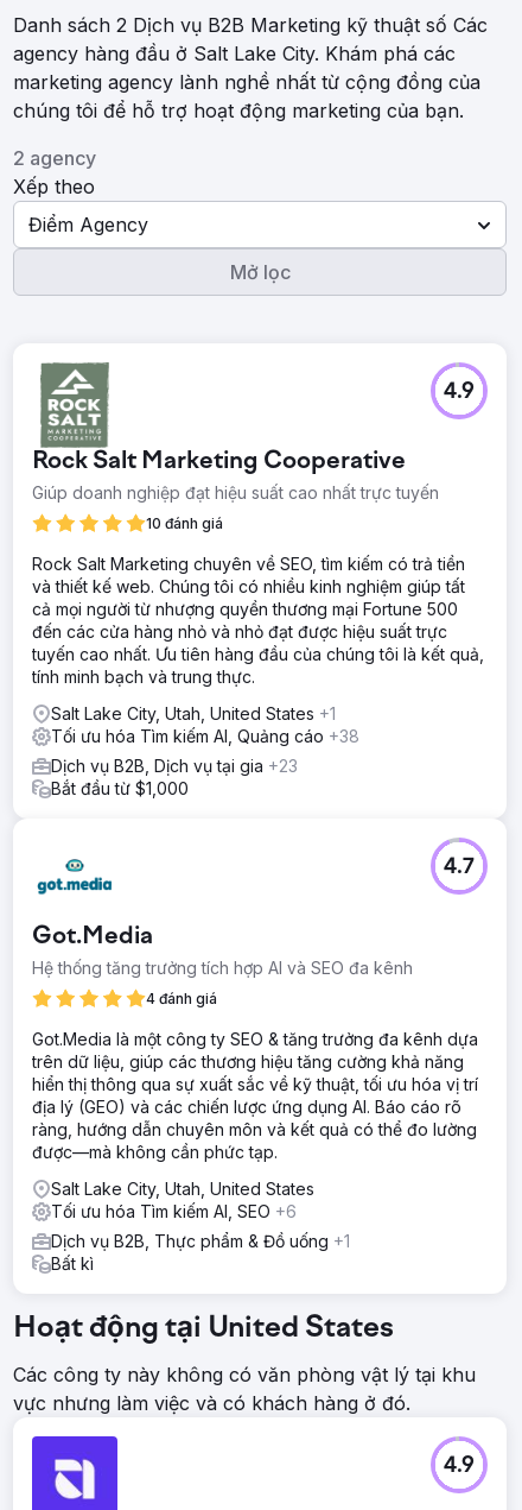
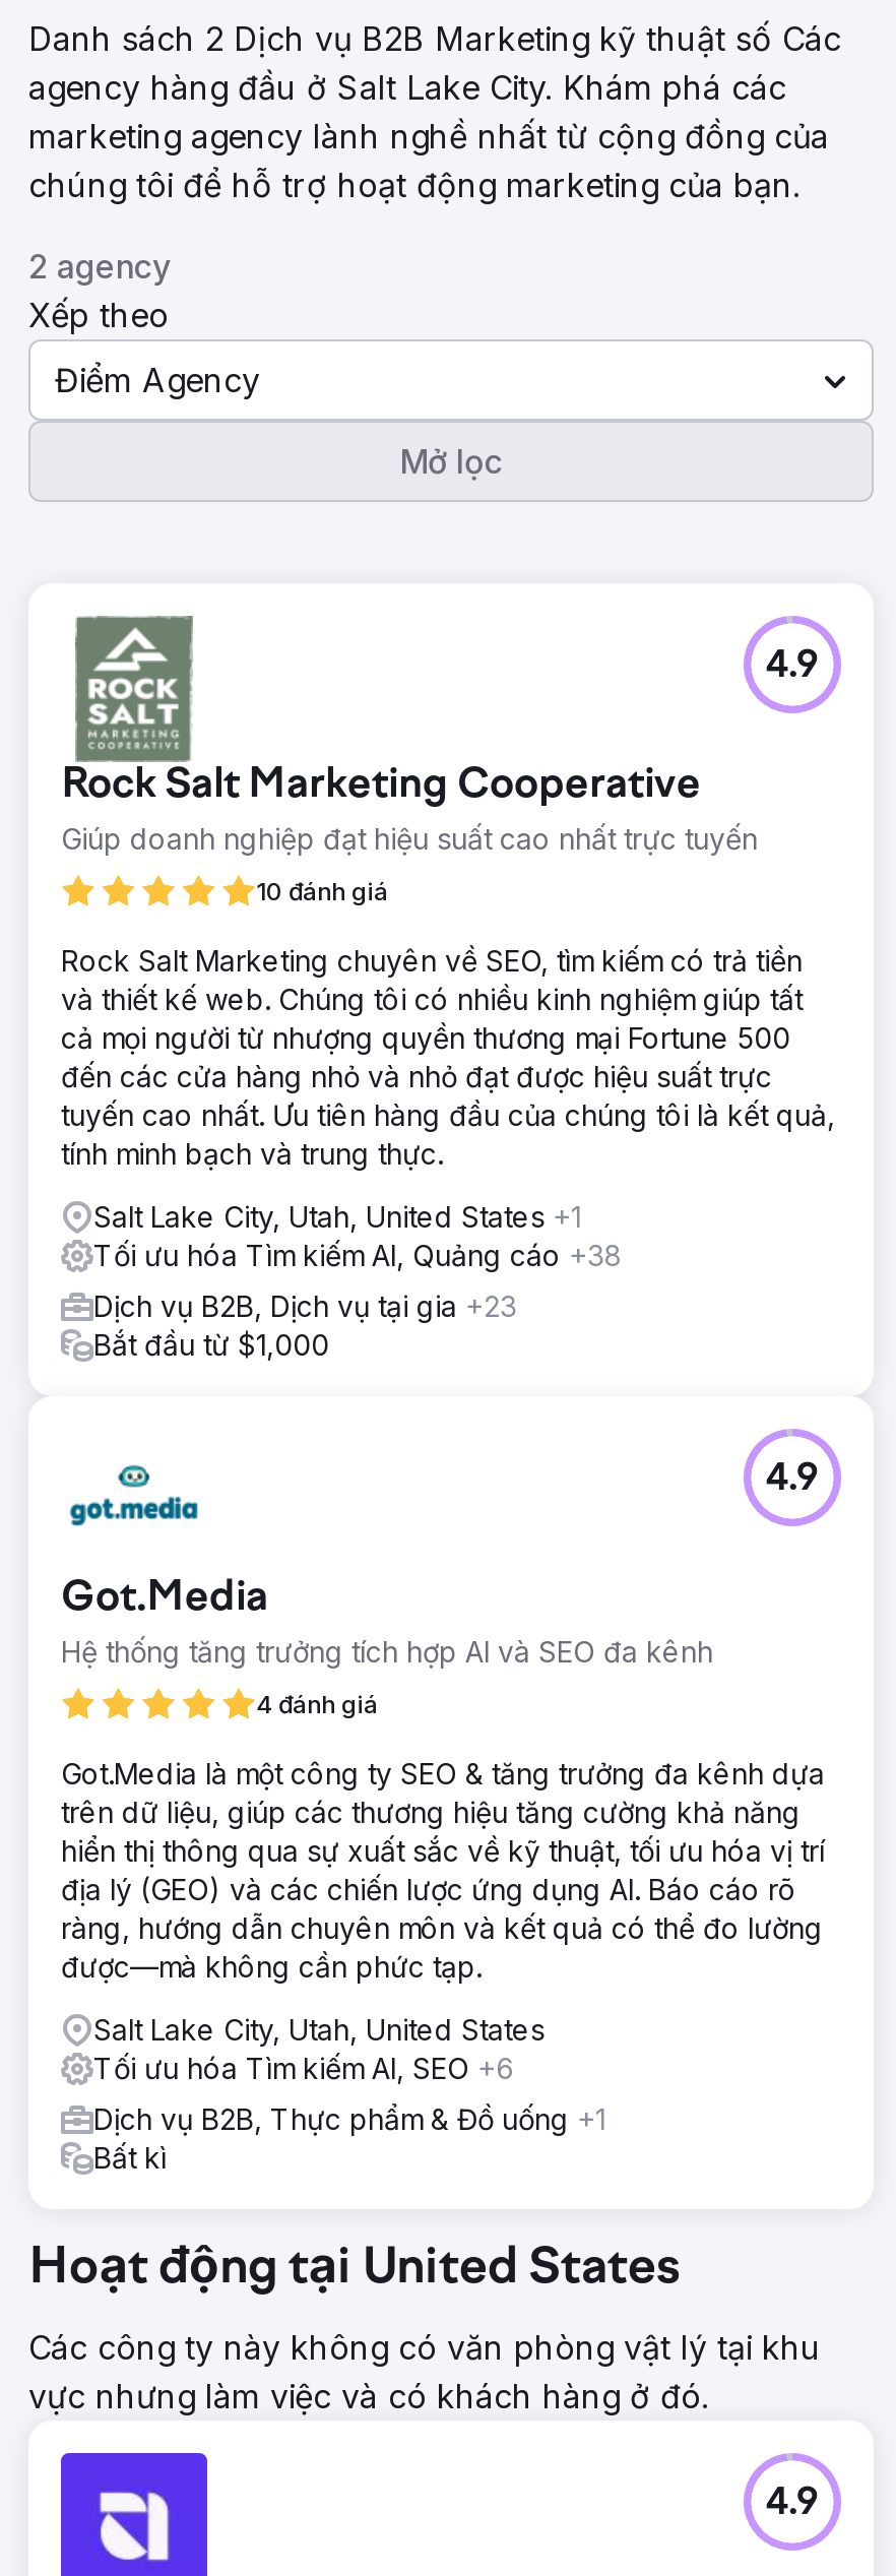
- 4.7
+ 4.9
